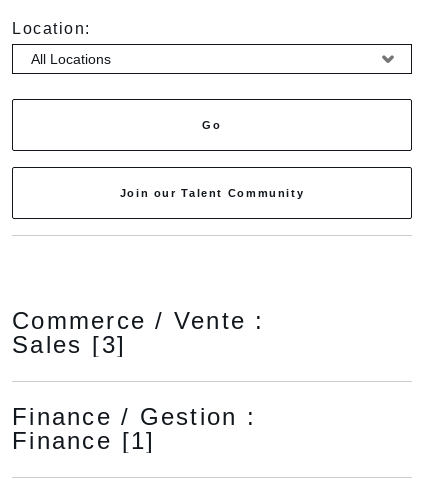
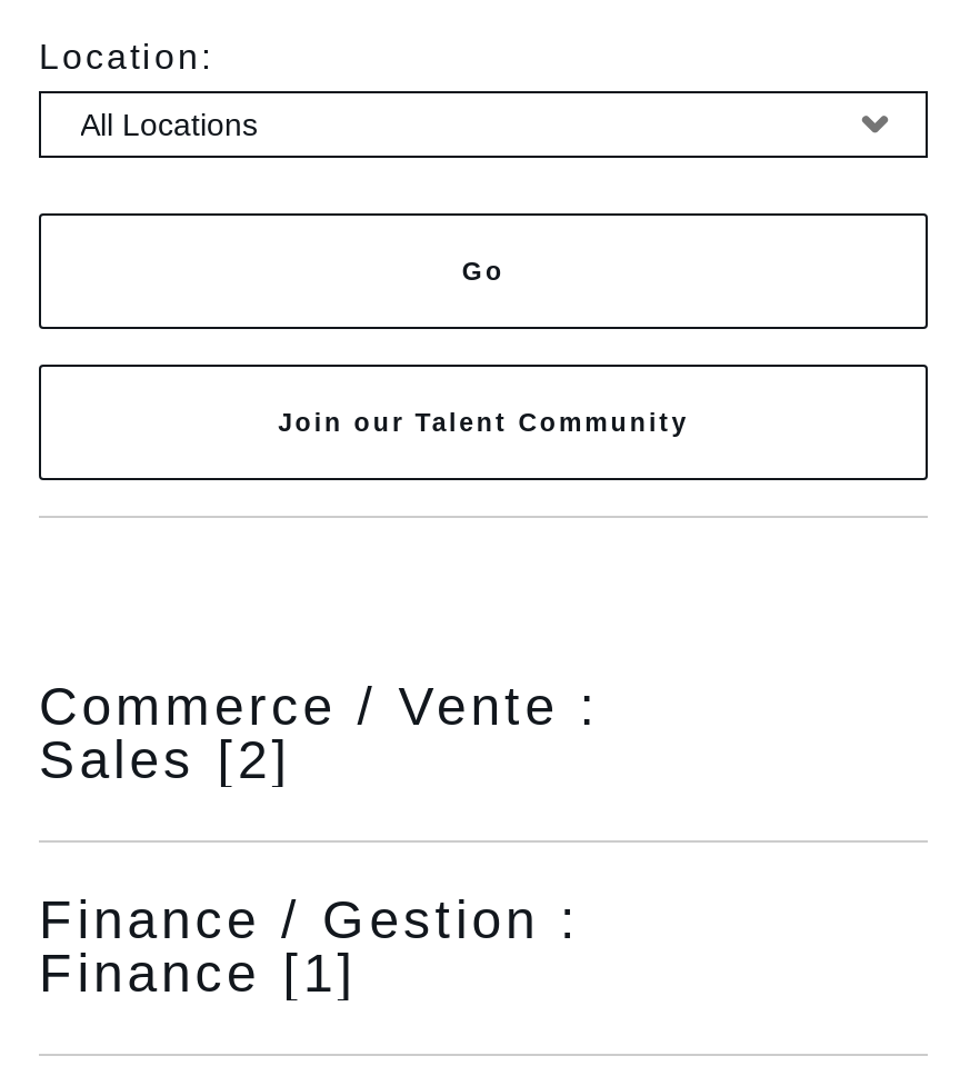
- Sales [3]
+ Sales [2]
